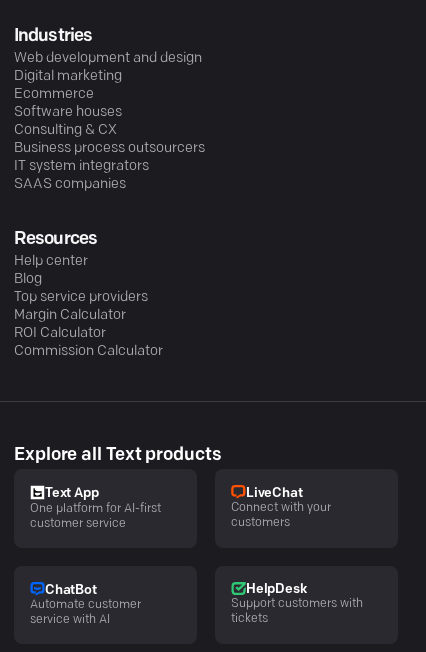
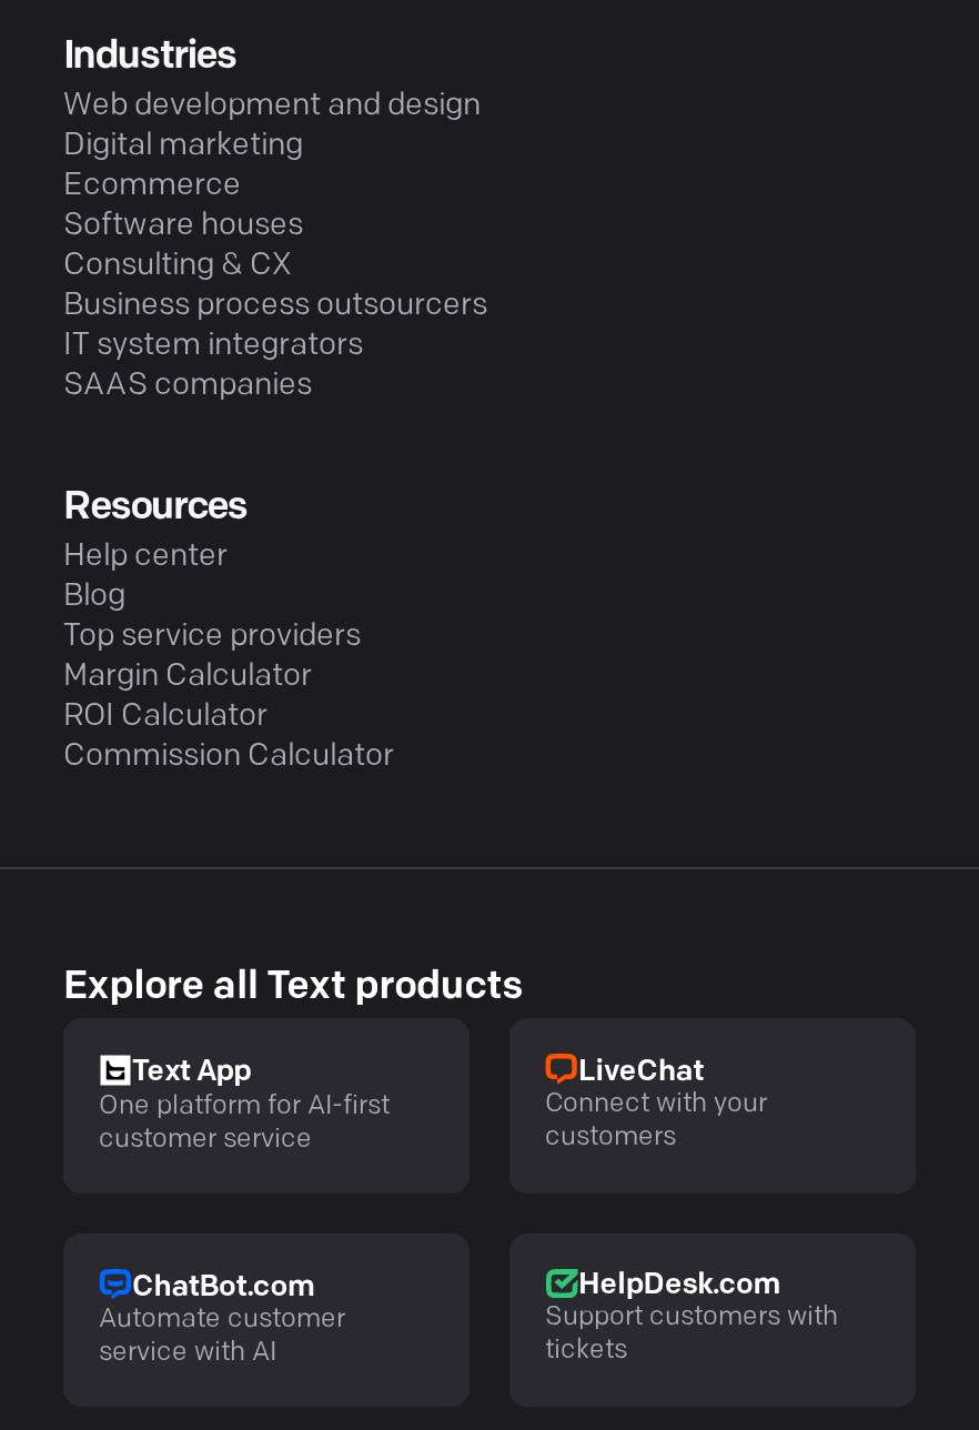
- ChatBot
+ ChatBot.com

- HelpDesk
+ HelpDesk.com
